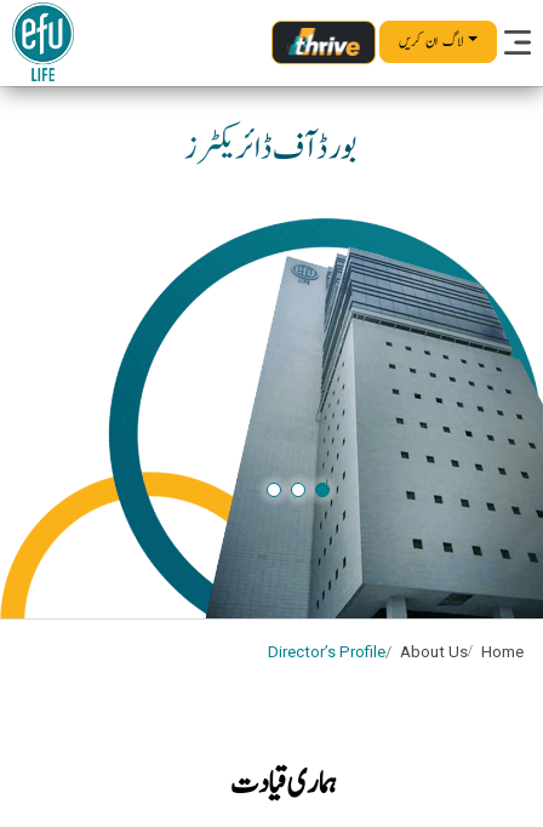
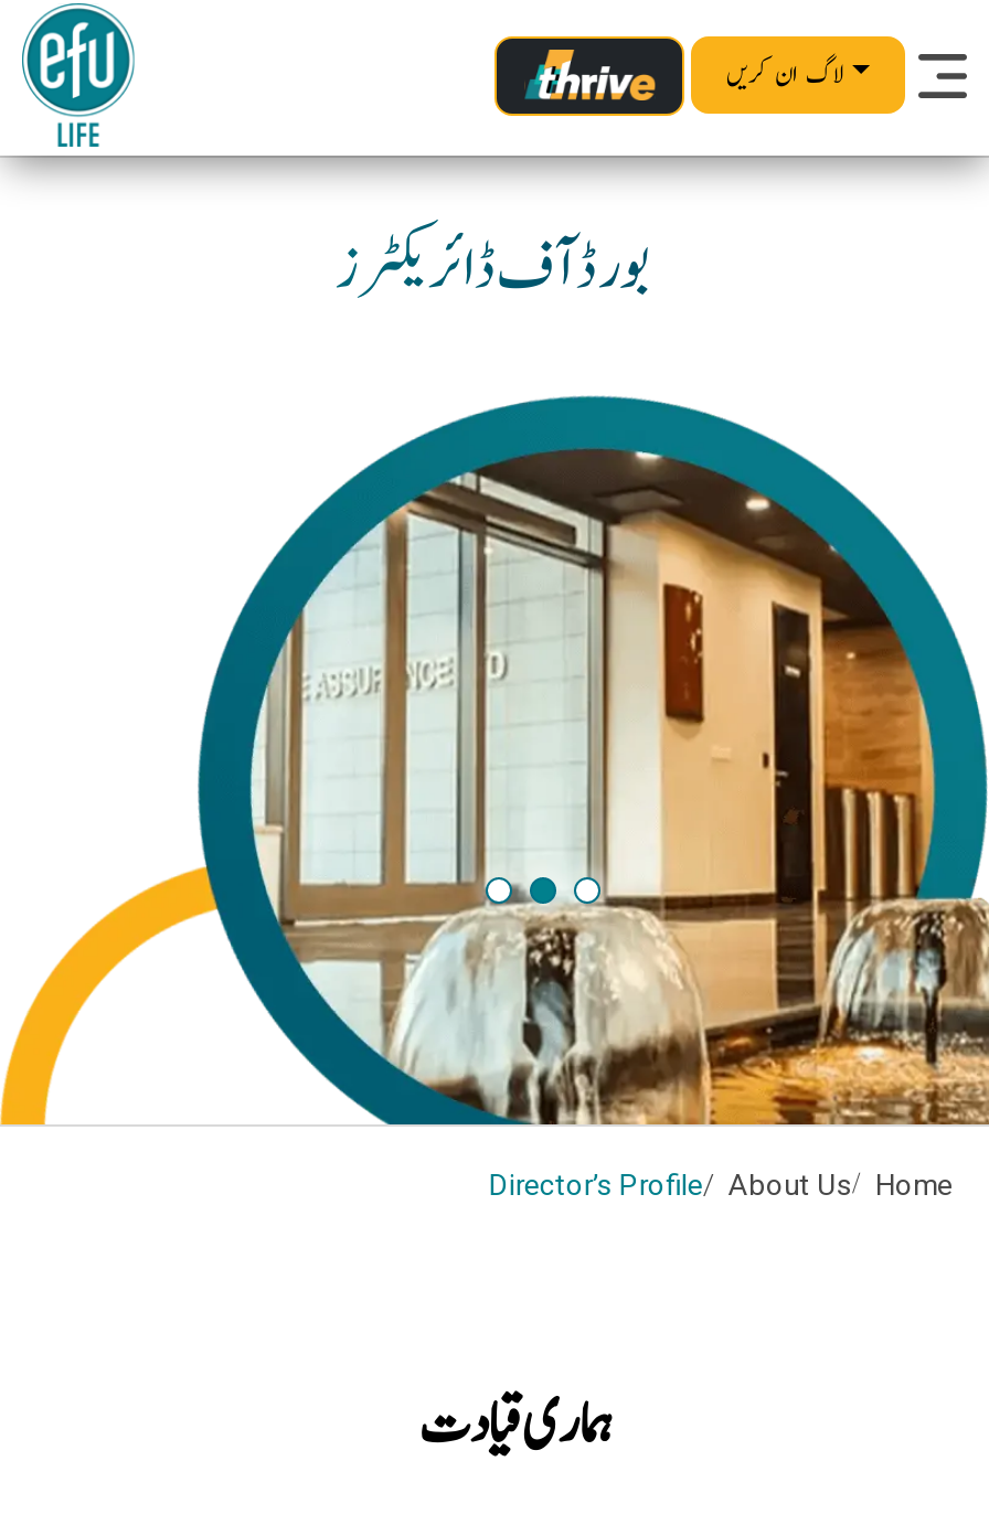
- [image]
+ [image]
